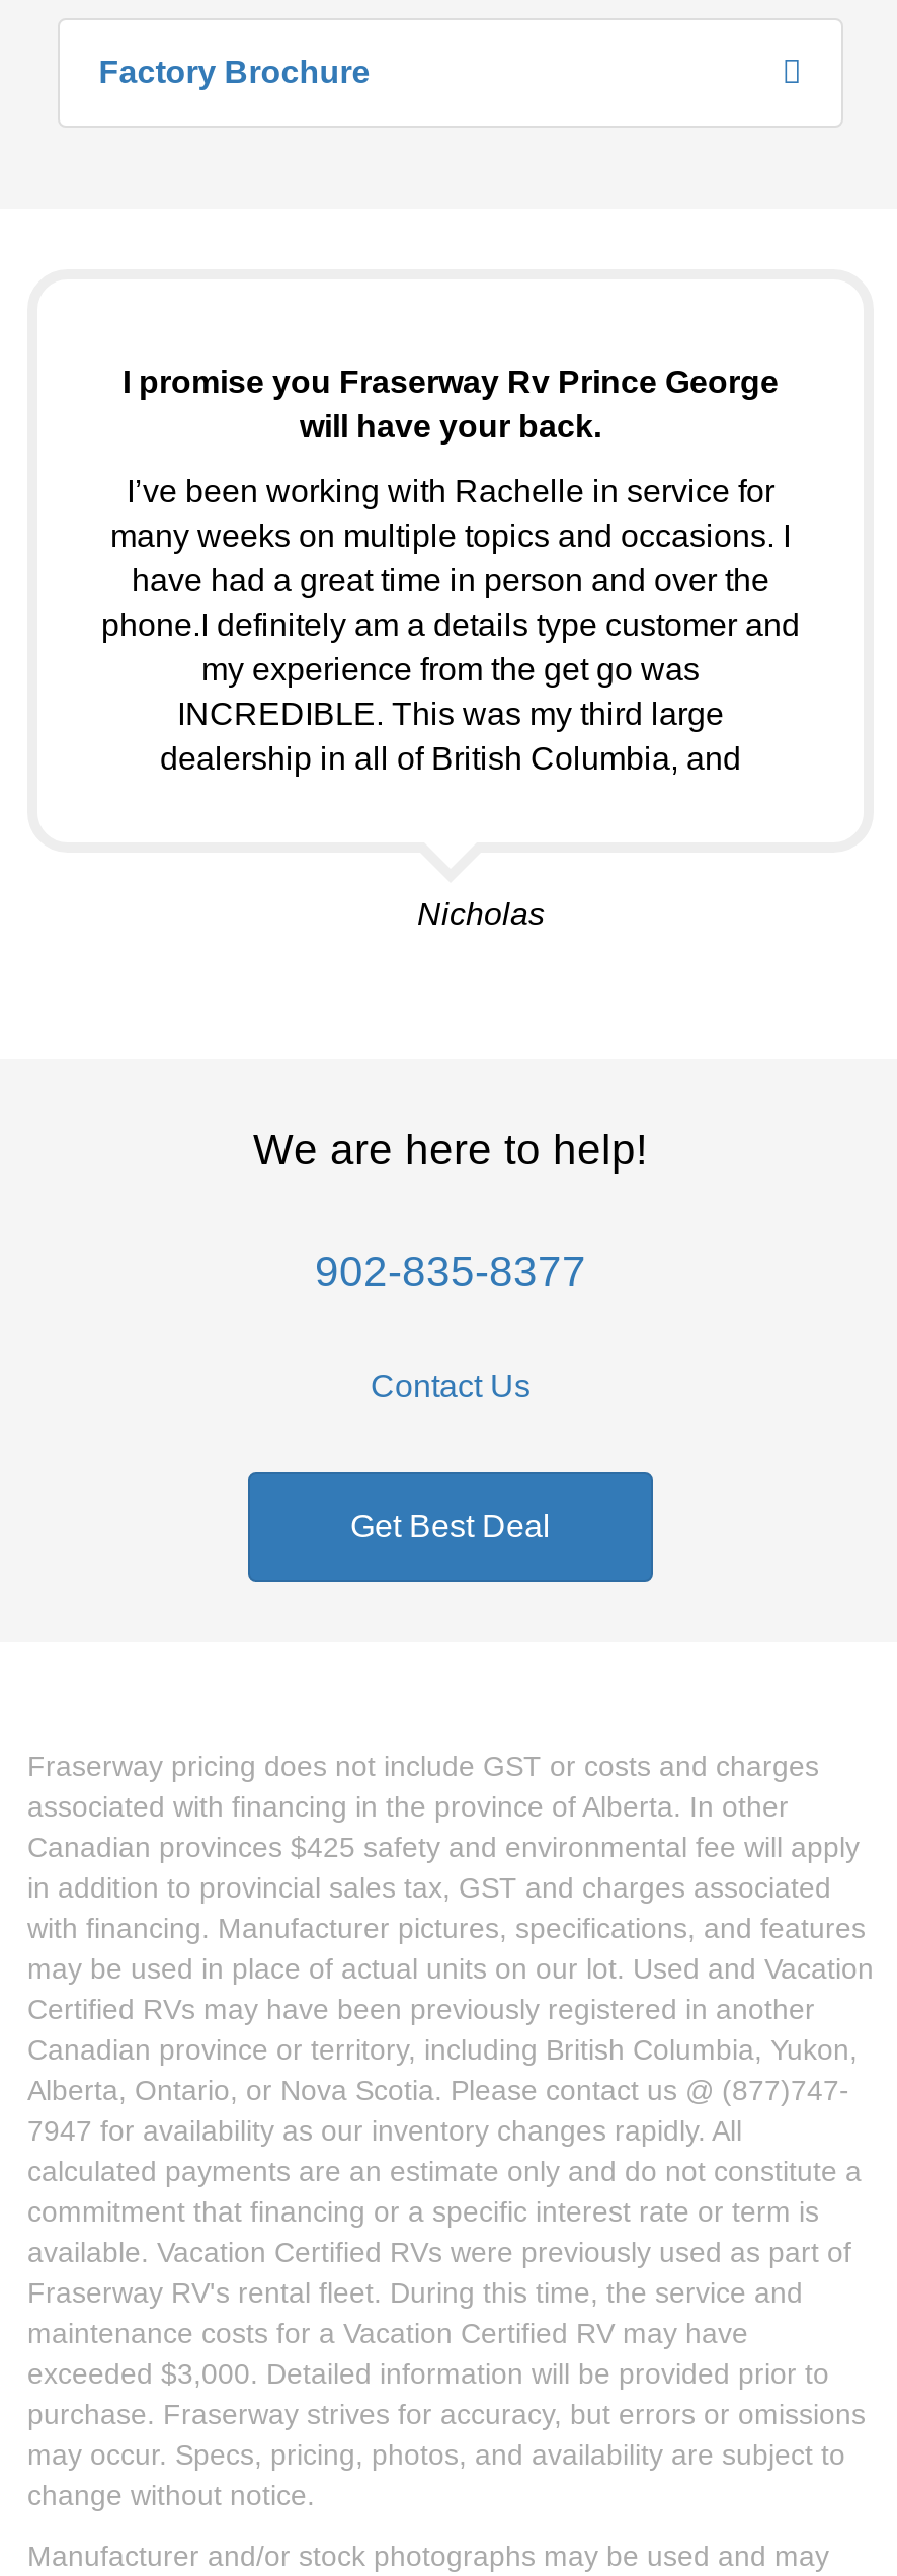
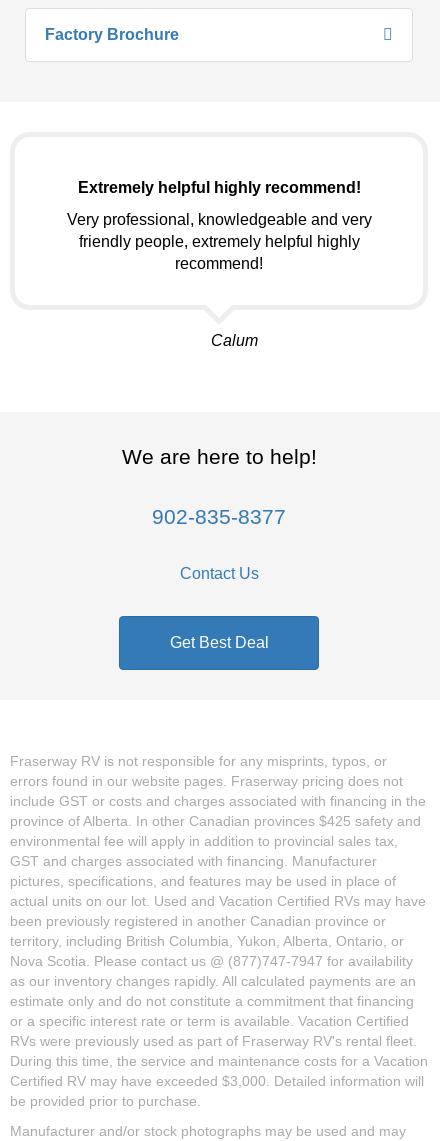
- I promise you Fraserway Rv Prince George
- will have your back.
+ Extremely helpful highly recommend!

- I’ve been working with Rachelle in service for
- many weeks on multiple topics and occasions. I
- have had a great time in person and over the
- phone.I definitely am a details type customer and
- my experience from the get go was
- INCREDIBLE. This was my third large
- dealership in all of British Columbia, and
+ Very professional, knowledgeable and very
+ friendly people, extremely helpful highly
+ recommend!

- Nicholas
+ Calum

- Fraserway pricing does not include GST or costs and charges
- associated with financing in the province of Alberta. In other
- Canadian provinces $425 safety and environmental fee will apply
- in addition to provincial sales tax, GST and charges associated
- with financing. Manufacturer pictures, specifications, and features
- may be used in place of actual units on our lot. Used and Vacation
- Certified RVs may have been previously registered in another
- Canadian province or territory, including British Columbia, Yukon,
- Alberta, Ontario, or Nova Scotia. Please contact us @ (877)747-
- 7947 for availability as our inventory changes rapidly. All
- calculated payments are an estimate only and do not constitute a
- commitment that financing or a specific interest rate or term is
- available. Vacation Certified RVs were previously used as part of
- Fraserway RV's rental fleet. During this time, the service and
- maintenance costs for a Vacation Certified RV may have
- exceeded $3,000. Detailed information will be provided prior to
- purchase. Fraserway strives for accuracy, but errors or omissions
- may occur. Specs, pricing, photos, and availability are subject to
- change without notice.
+ Fraserway RV is not responsible for any misprints, typos, or
+ errors found in our website pages. Fraserway pricing does not
+ include GST or costs and charges associated with financing in the
+ province of Alberta. In other Canadian provinces $425 safety and
+ environmental fee will apply in addition to provincial sales tax,
+ GST and charges associated with financing. Manufacturer
+ pictures, specifications, and features may be used in place of
+ actual units on our lot. Used and Vacation Certified RVs may have
+ been previously registered in another Canadian province or
+ territory, including British Columbia, Yukon, Alberta, Ontario, or
+ Nova Scotia. Please contact us @ (877)747-7947 for availability
+ as our inventory changes rapidly. All calculated payments are an
+ estimate only and do not constitute a commitment that financing
+ or a specific interest rate or term is available. Vacation Certified
+ RVs were previously used as part of Fraserway RV's rental fleet.
+ During this time, the service and maintenance costs for a Vacation
+ Certified RV may have exceeded $3,000. Detailed information will
+ be provided prior to purchase.
